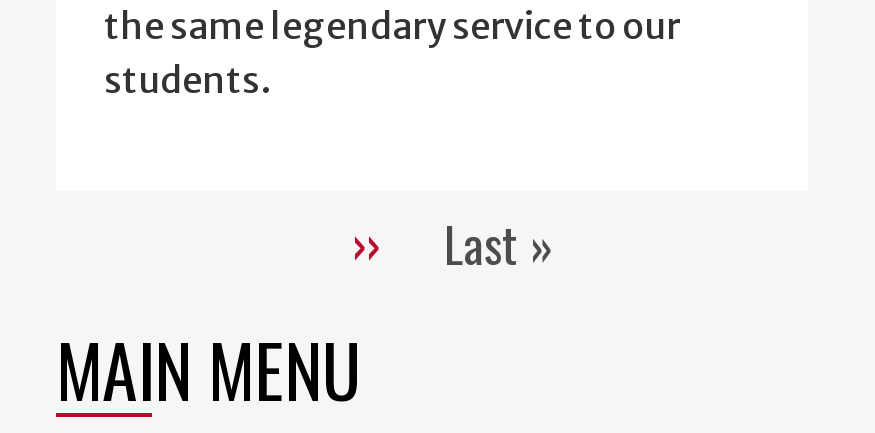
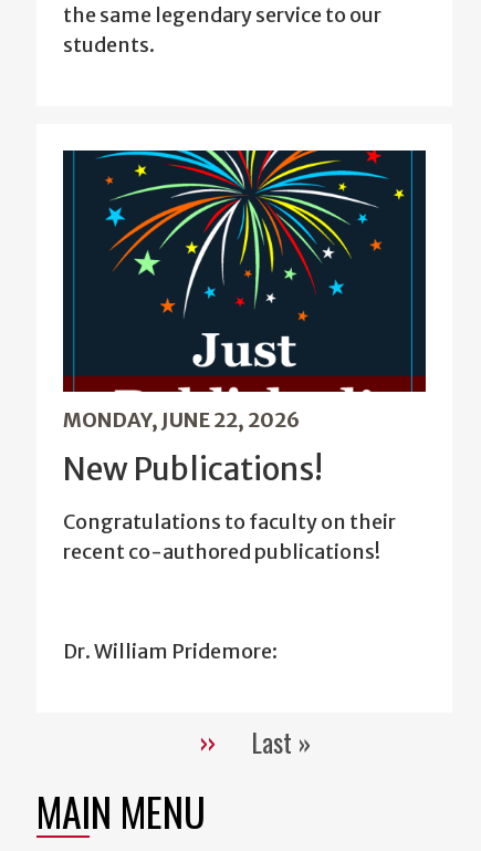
+ [image]
+ MONDAY, JUNE 22, 2026
+ New Publications!
+ Congratulations to faculty on their
+ recent co-authored publications!

+ Dr. William Pridemore:
